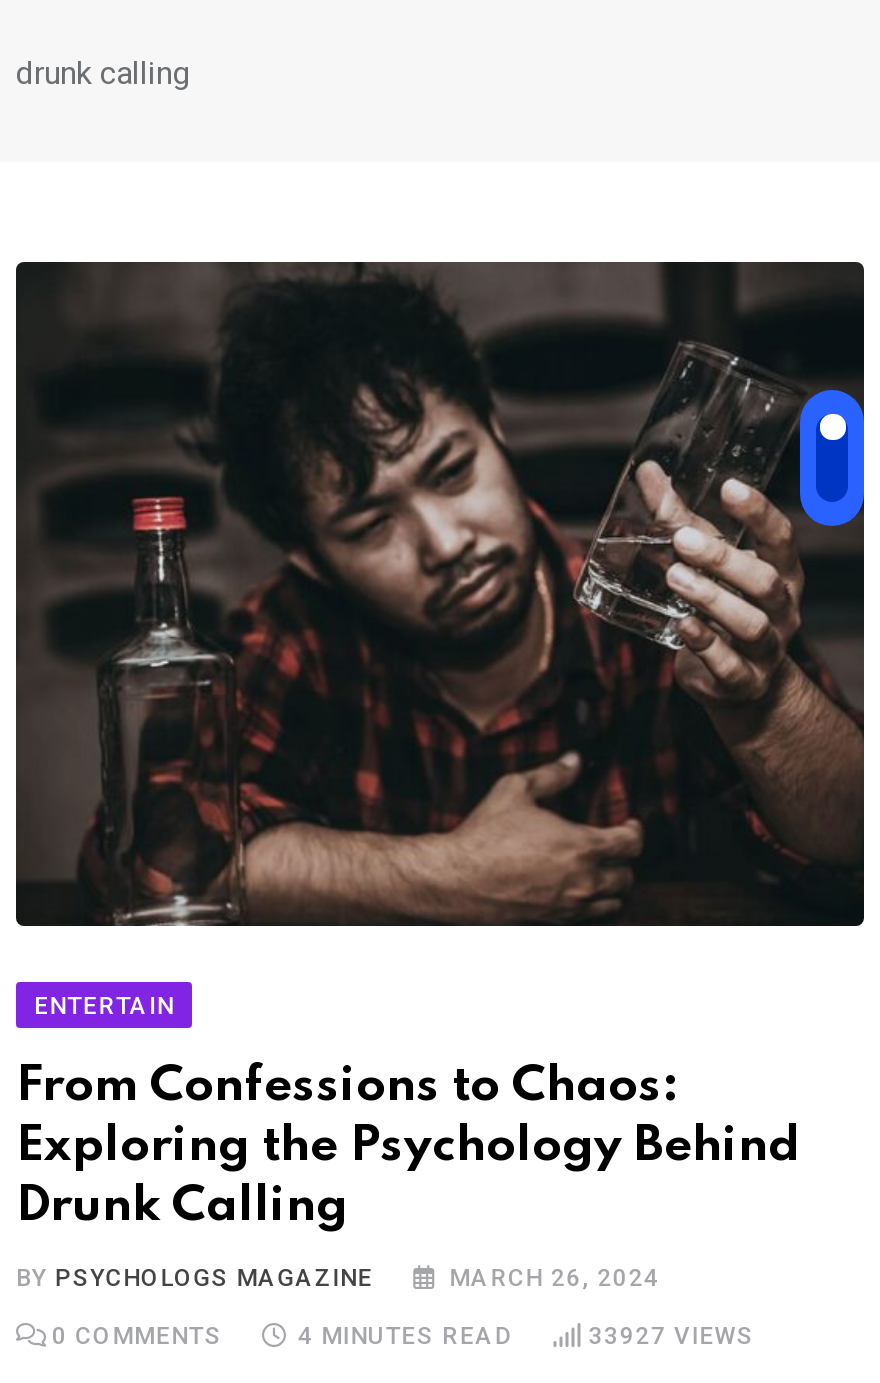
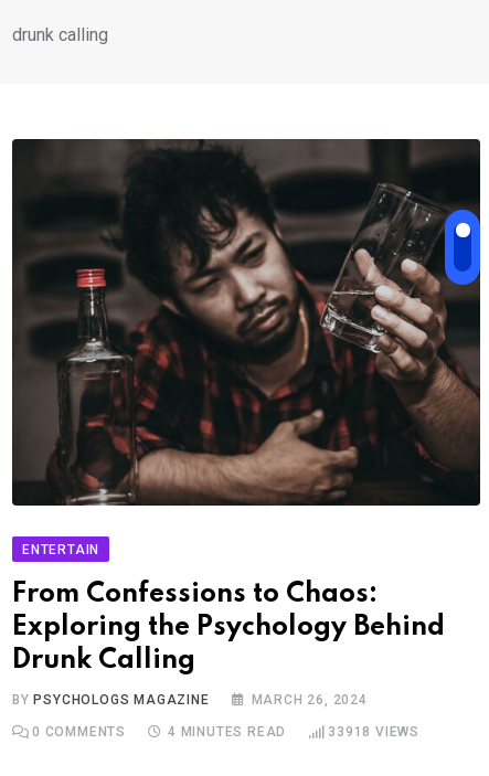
- 33927 VIEWS
+ 33918 VIEWS
